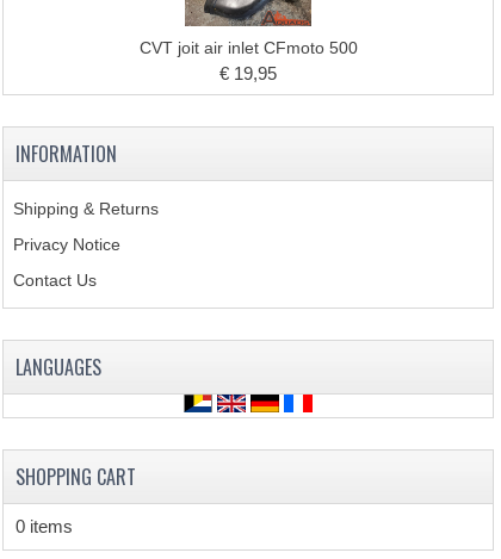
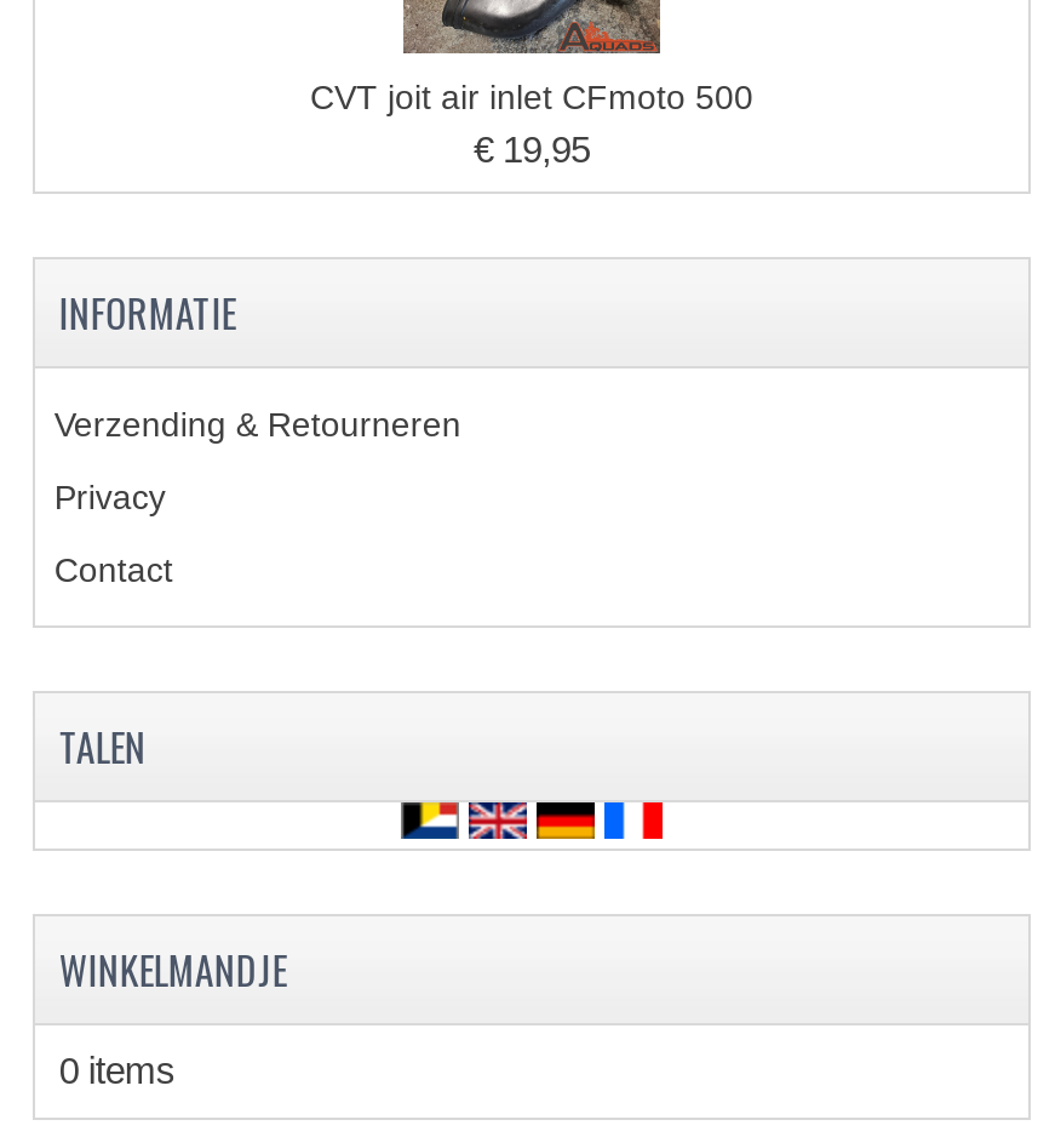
- INFORMATION
+ INFORMATIE

- Shipping & Returns
+ Verzending & Retourneren

- Privacy Notice
+ Privacy

- Contact Us
+ Contact

- LANGUAGES
+ TALEN

- SHOPPING CART
+ WINKELMANDJE
